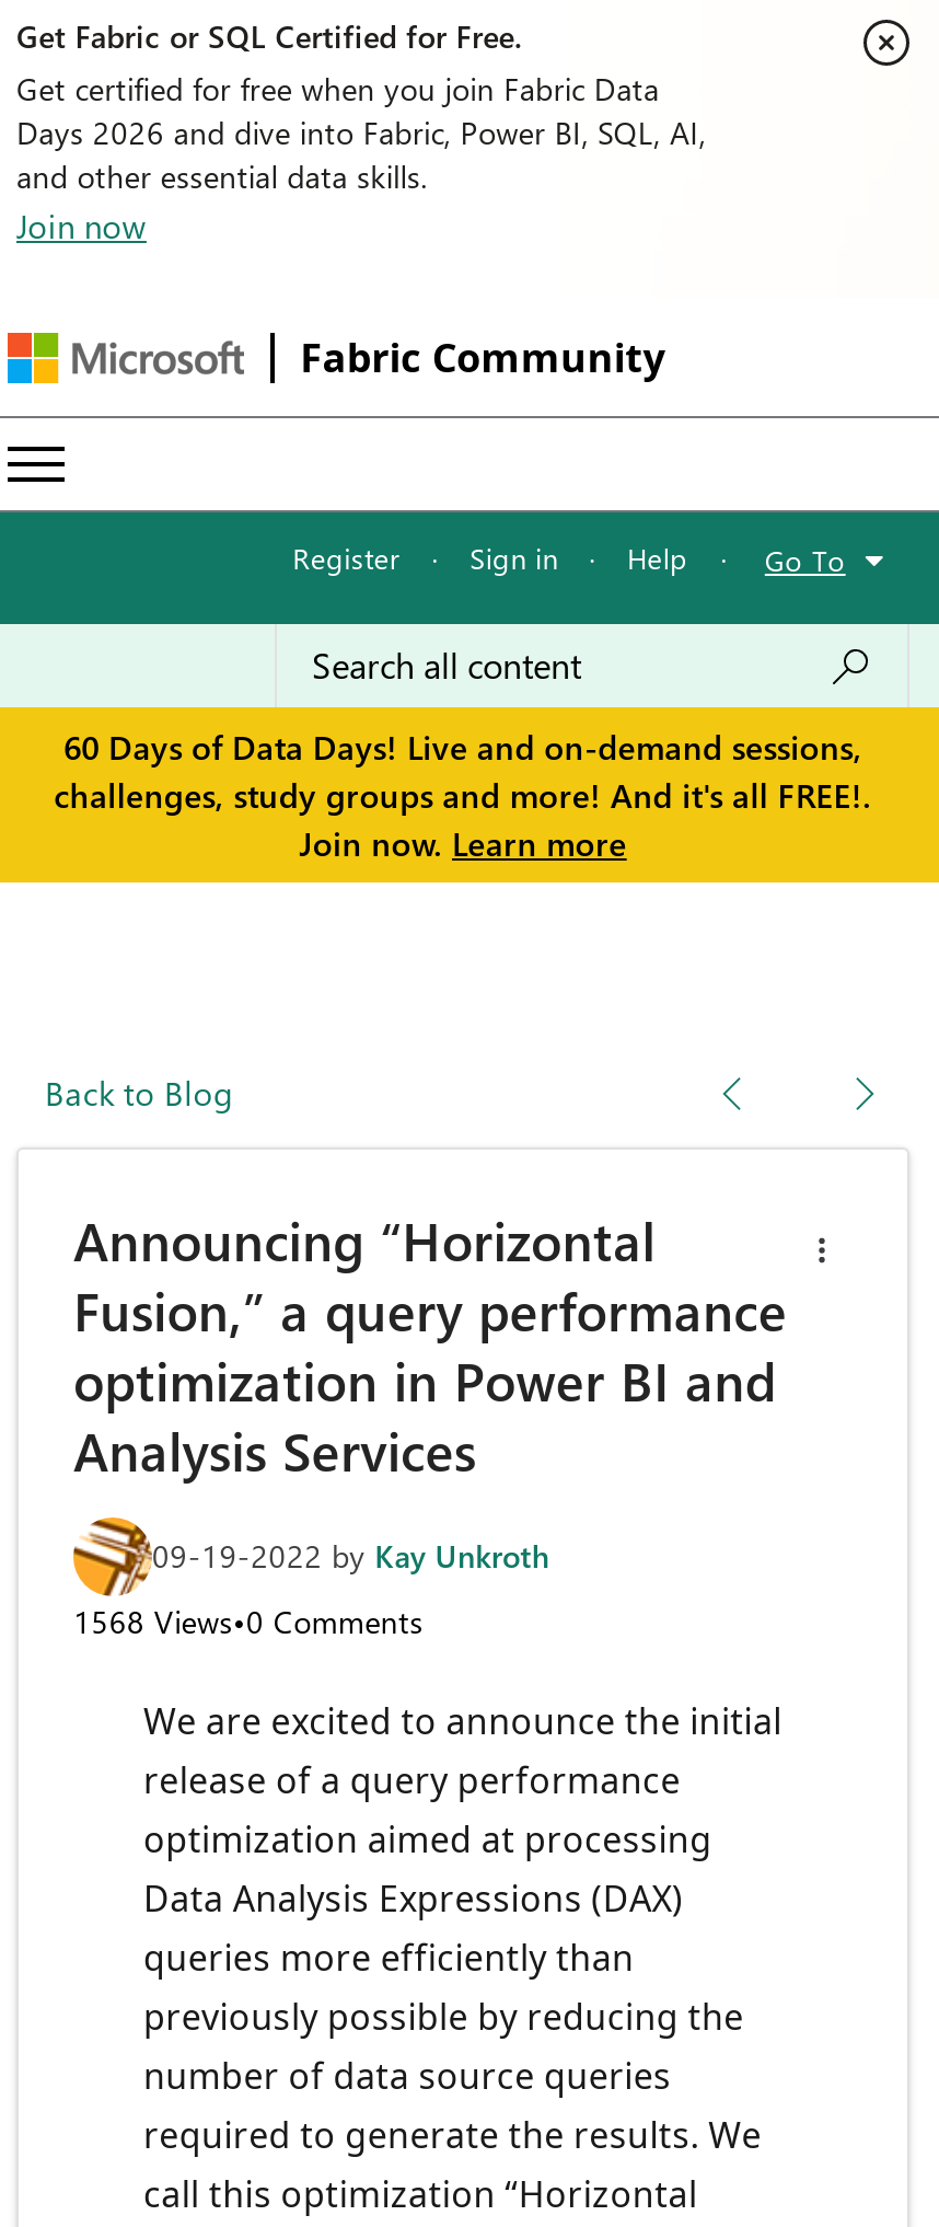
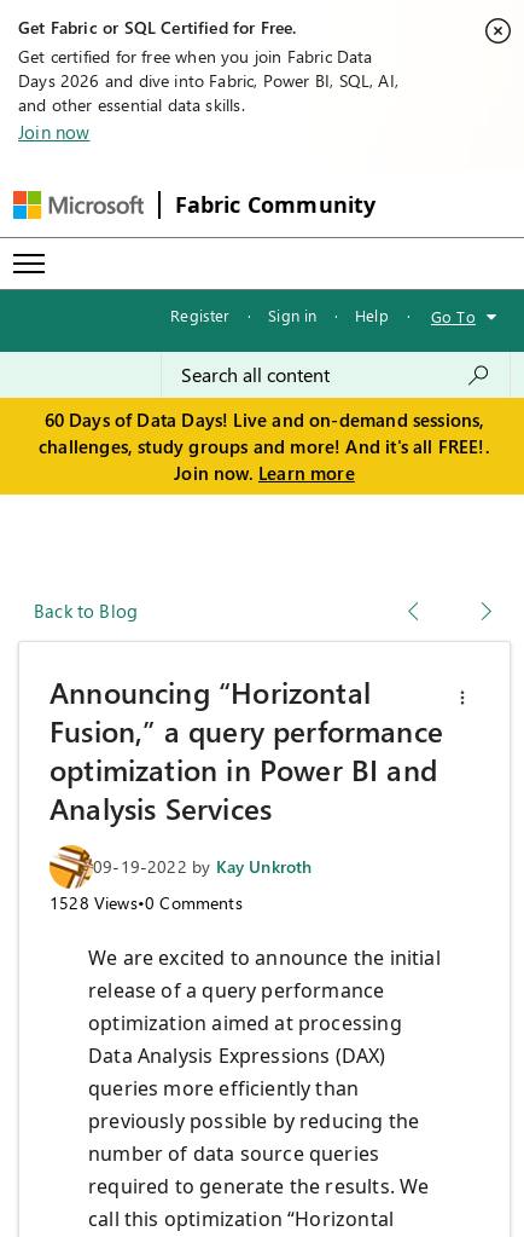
- 1568 Views•0 Comments
+ 1528 Views•0 Comments
